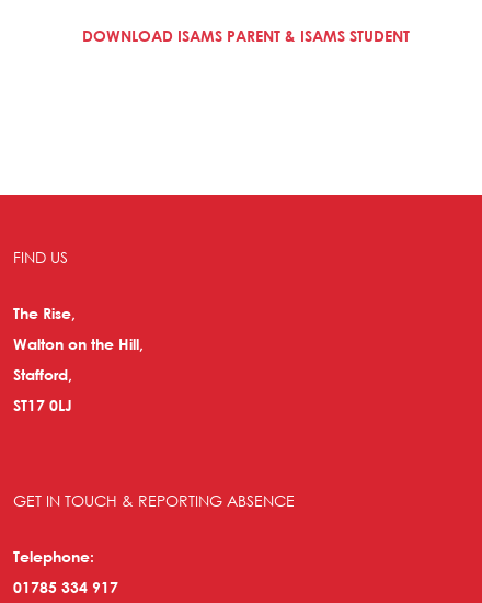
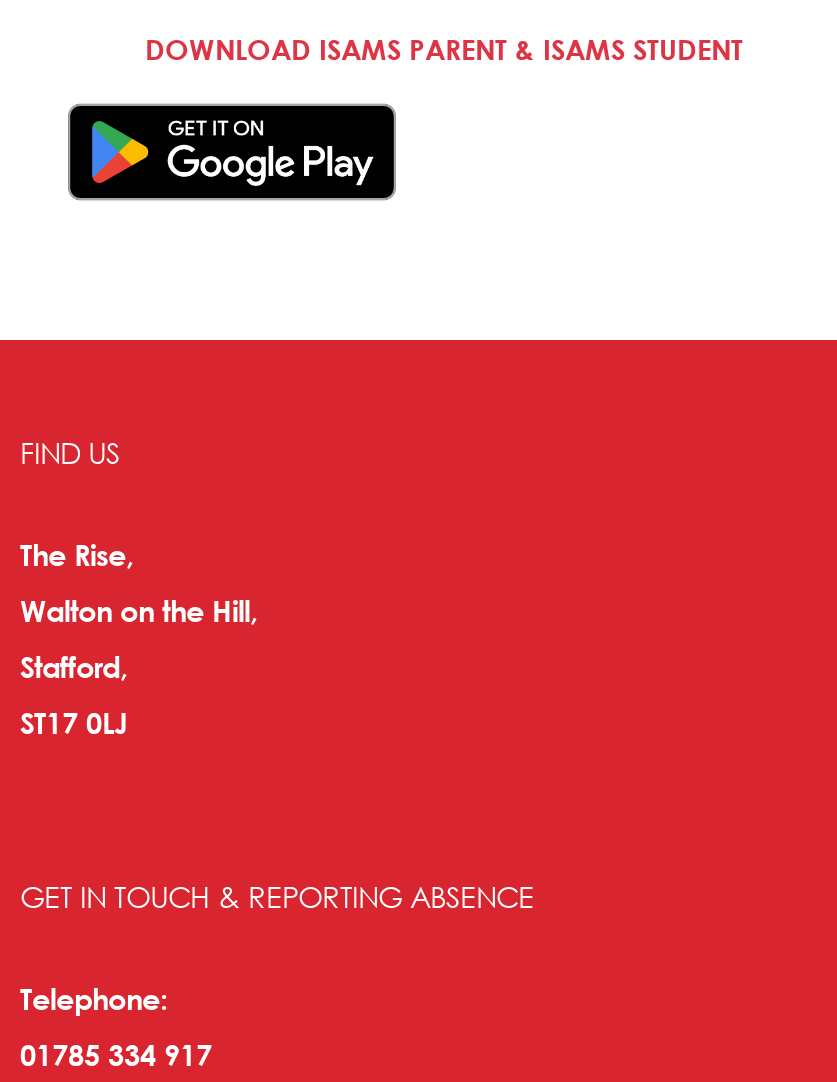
+ [image]
